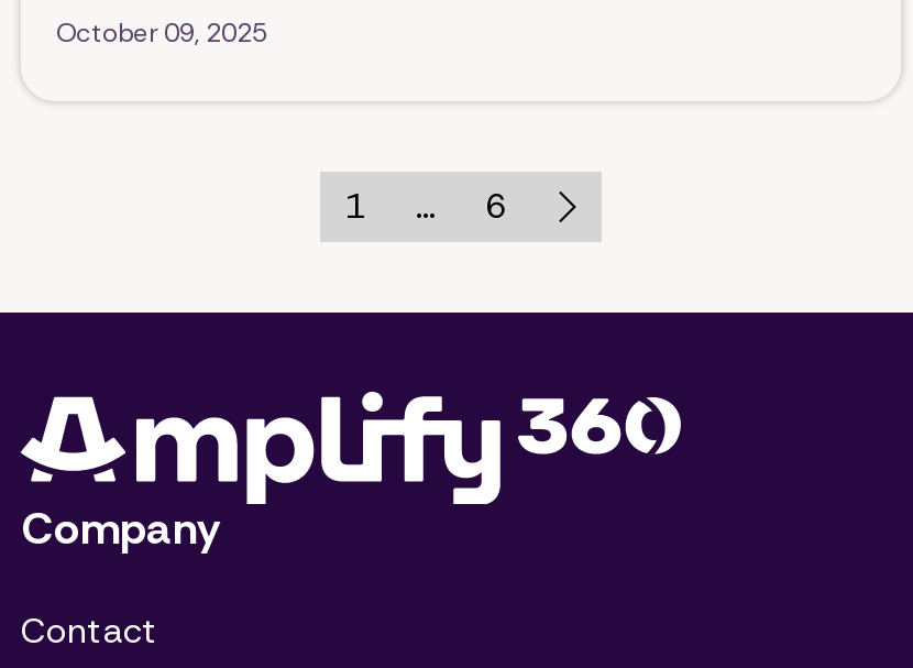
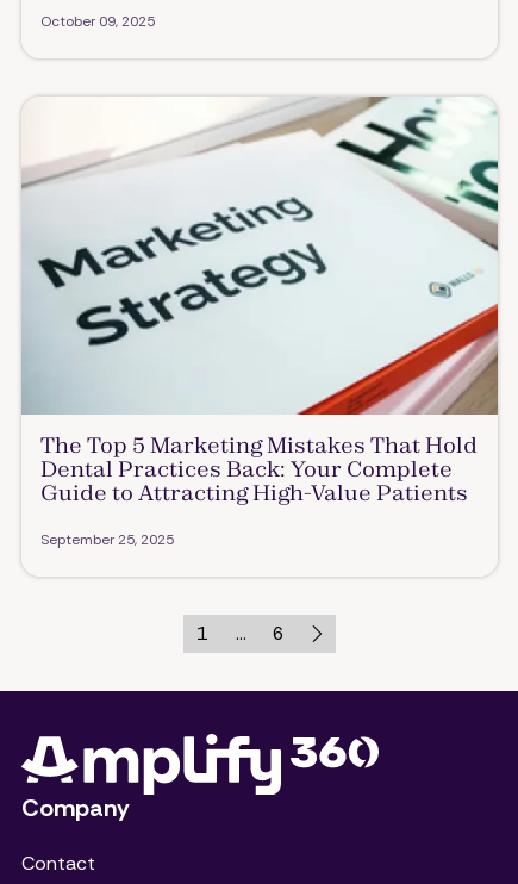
+ [image]
+ The Top 5 Marketing Mistakes That Hold
+ Dental Practices Back: Your Complete
+ Guide to Attracting High-Value Patients
+ September 25, 2025
